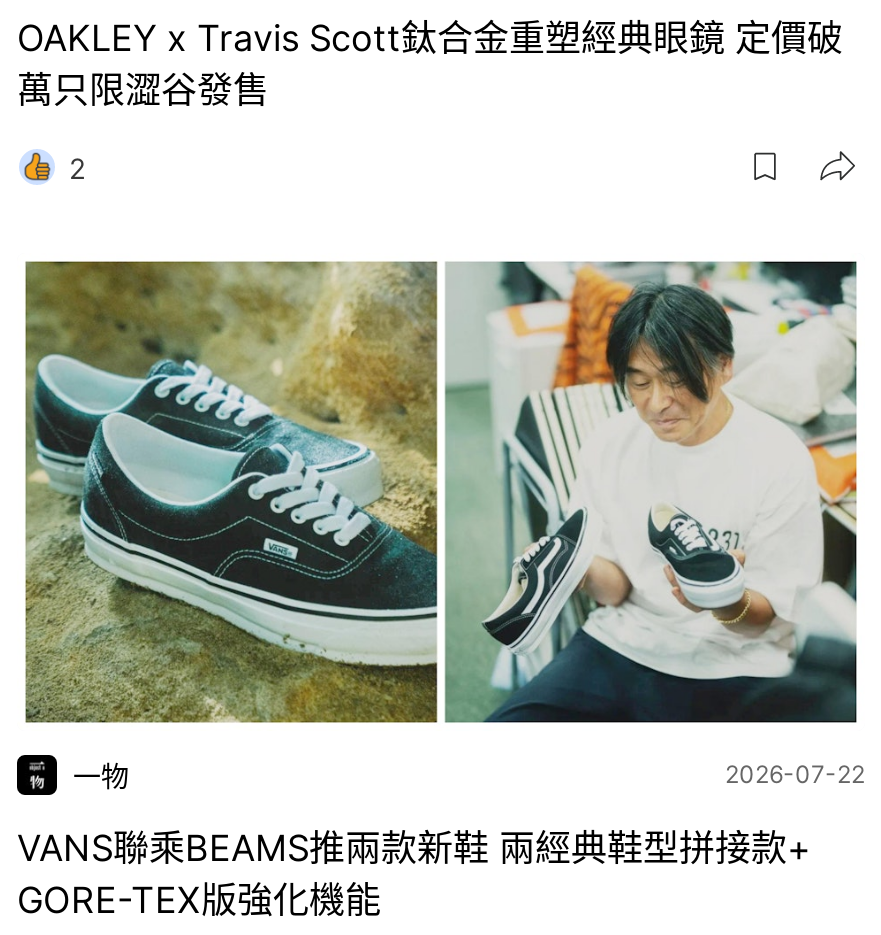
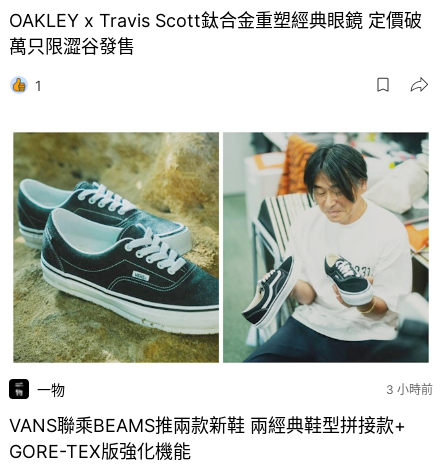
- 2
+ 1

- 2026-07-22
+ 3 小時前
